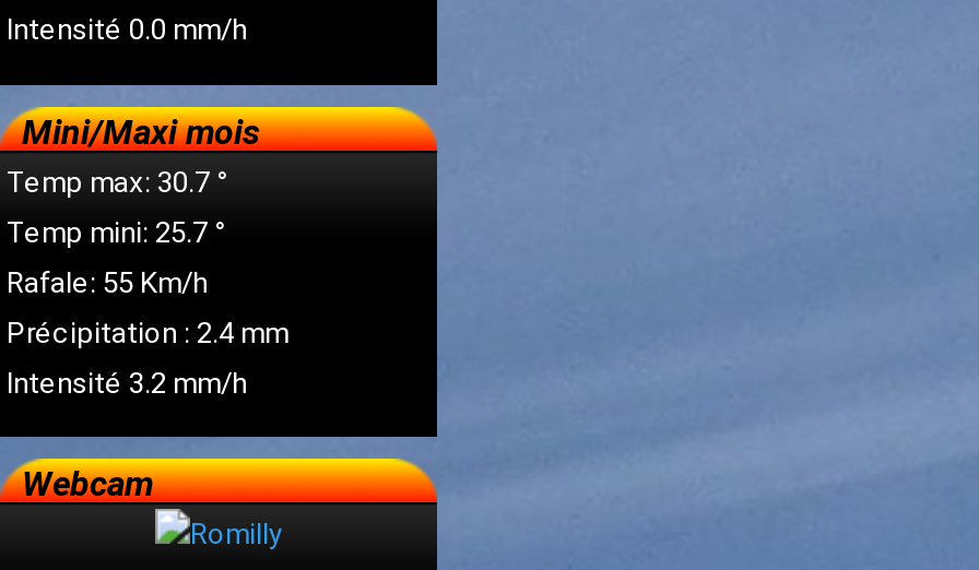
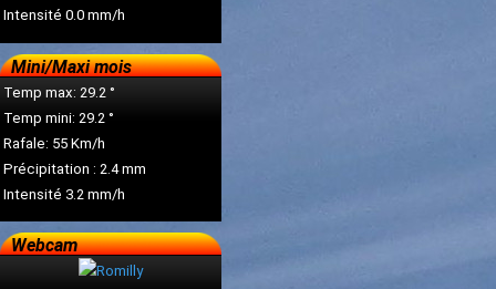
- Temp max: 30.7 °
+ Temp max: 29.2 °

- Temp mini: 25.7 °
+ Temp mini: 29.2 °
